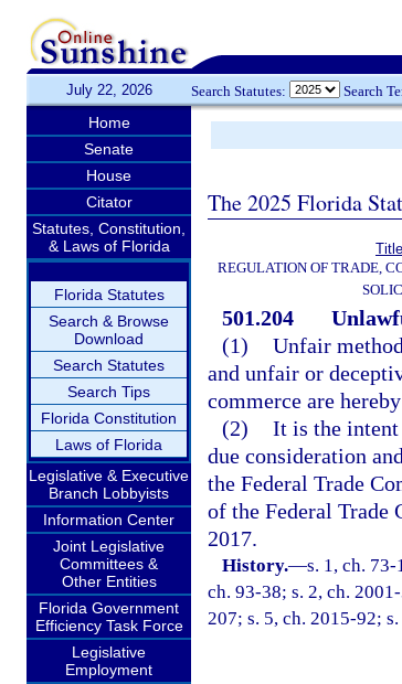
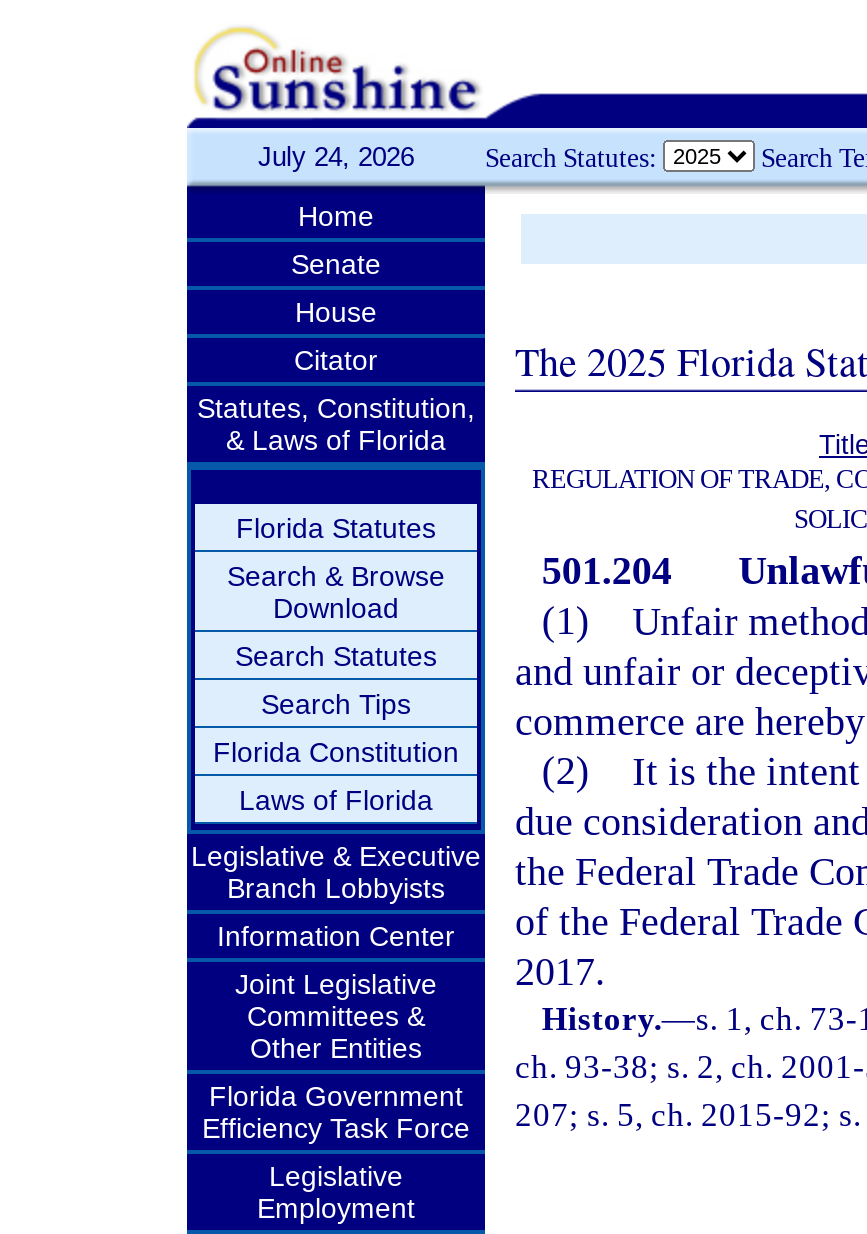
- July 22, 2026
+ July 24, 2026
